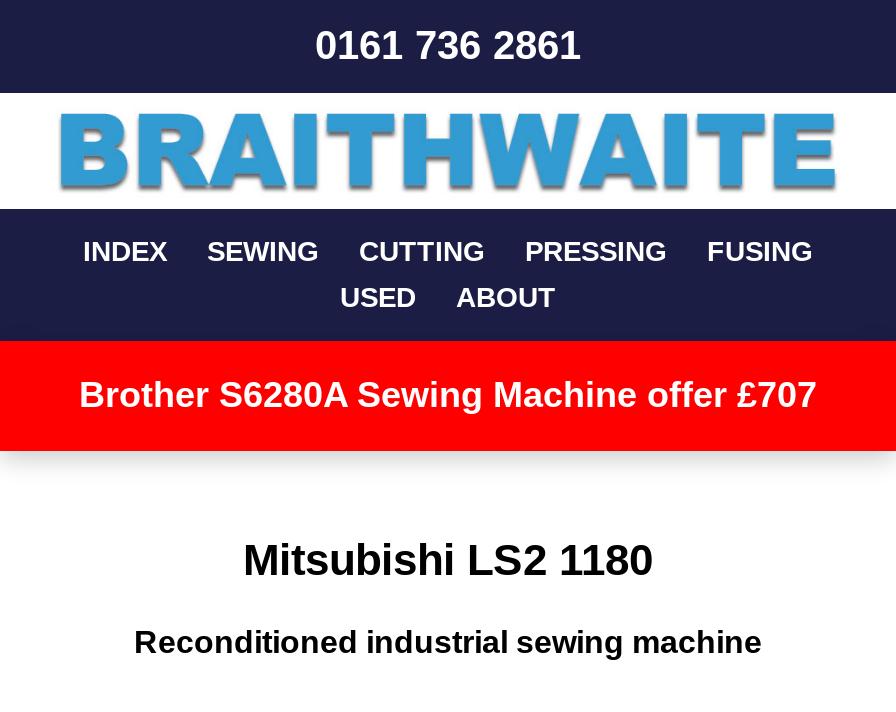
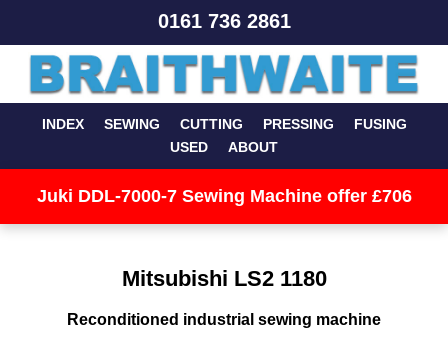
- Brother S6280A Sewing Machine offer £707
+ Juki DDL-7000-7 Sewing Machine offer £706
